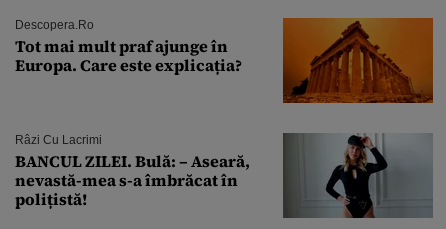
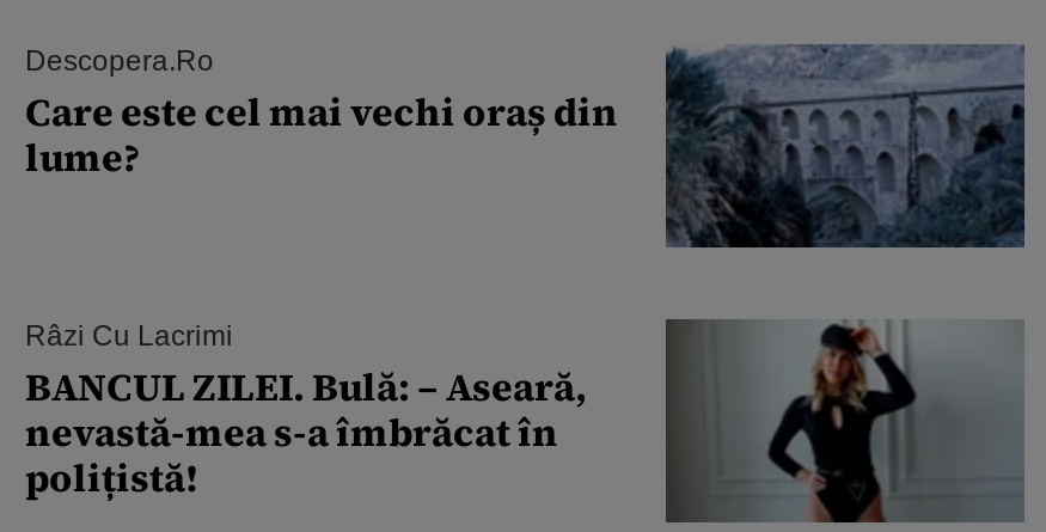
- [image]
- Tot mai mult praf ajunge în
- Europa. Care este explicația?
+ [image]
+ Care este cel mai vechi oraș din
+ lume?
